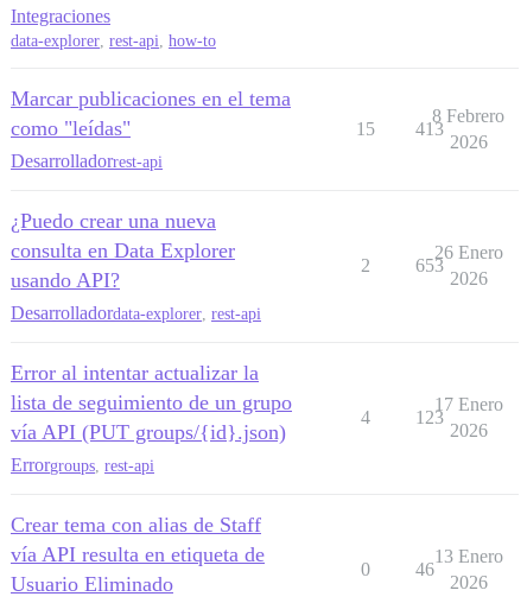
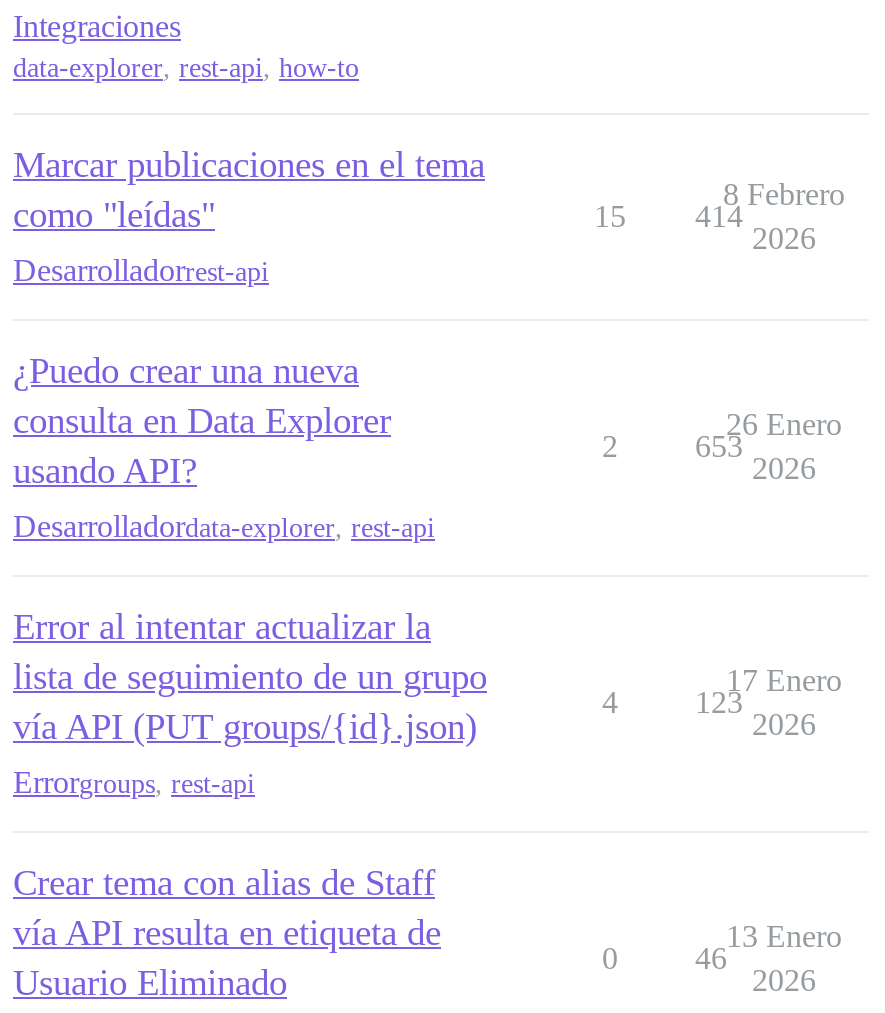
- 413
+ 414
